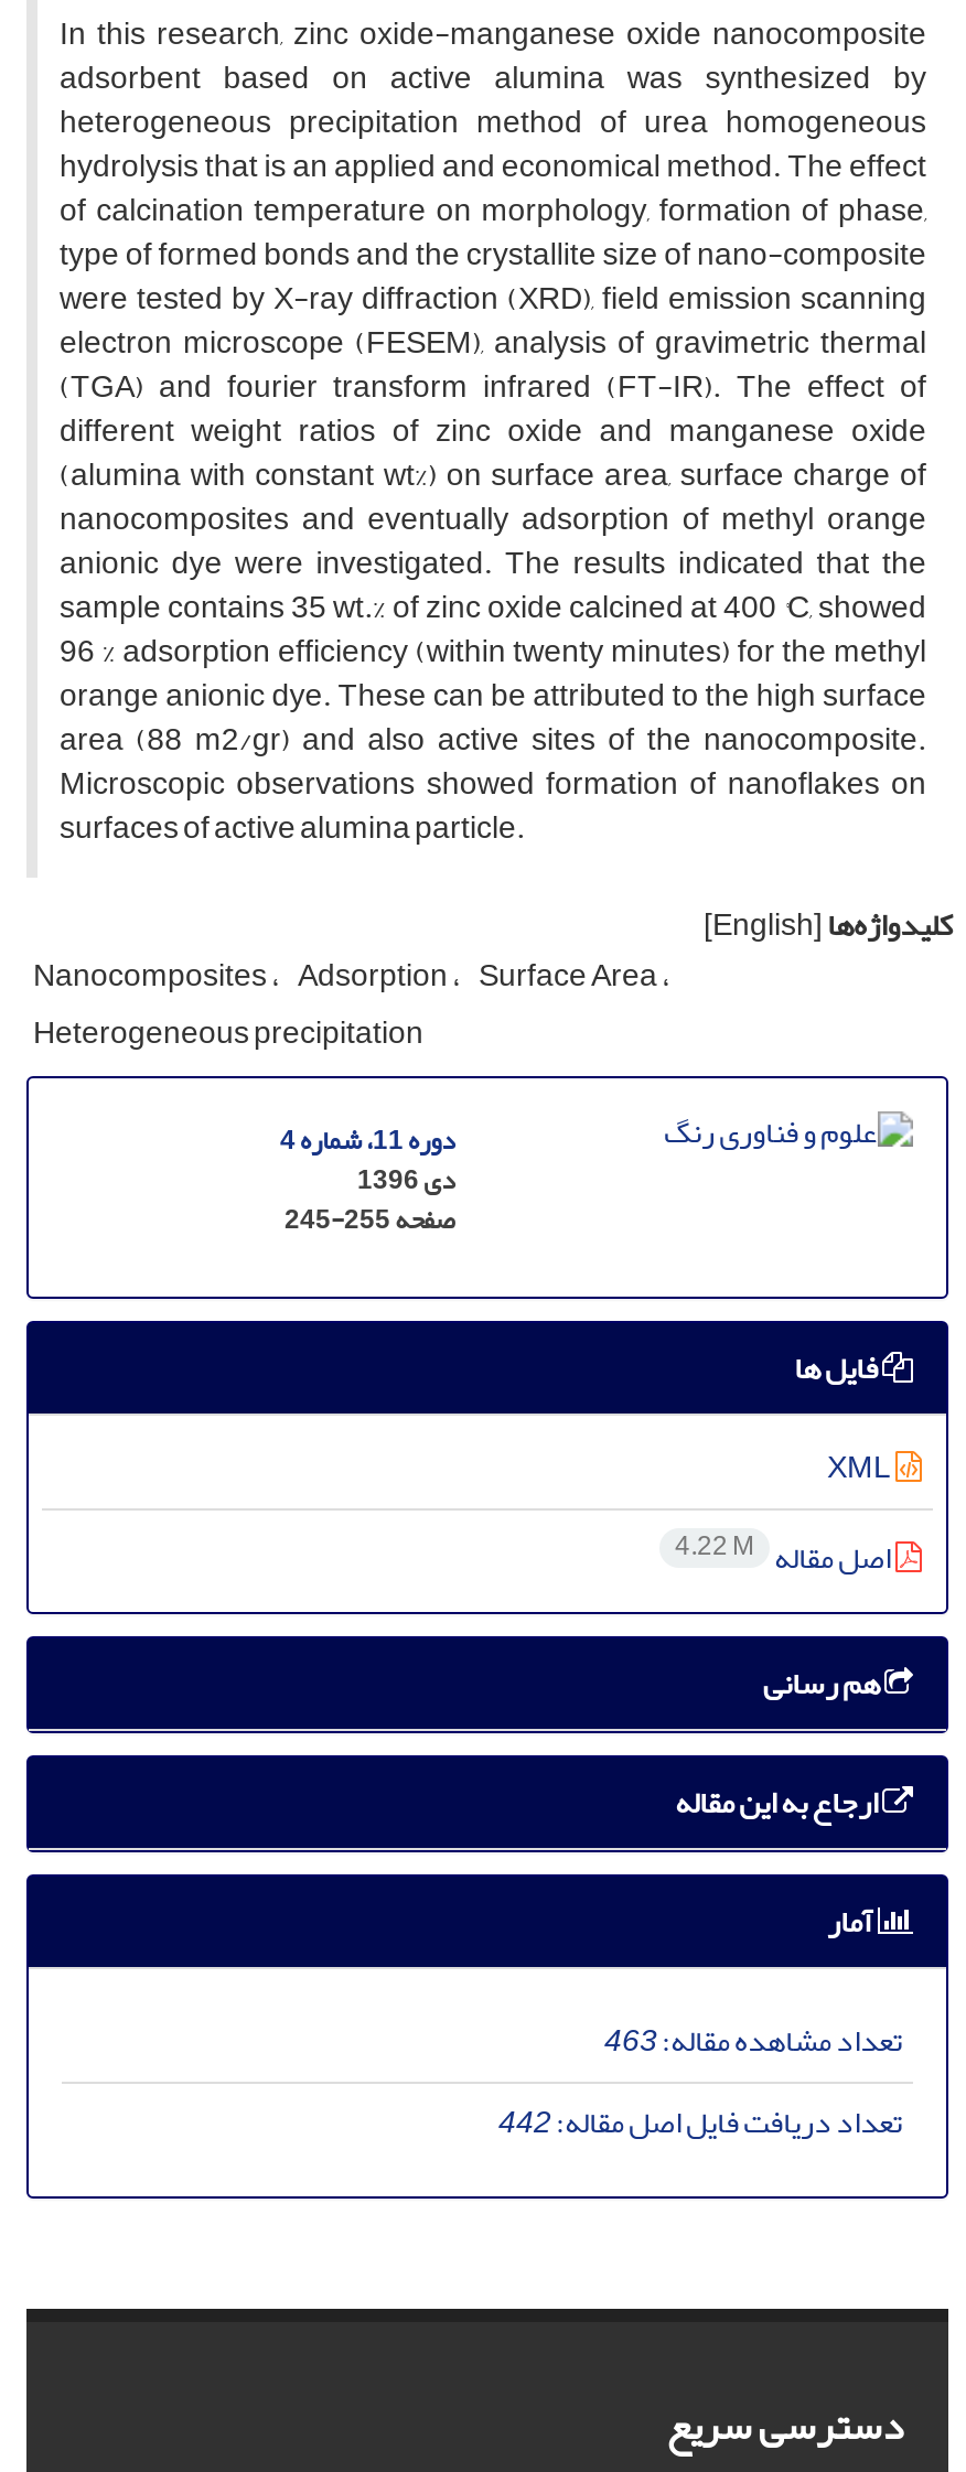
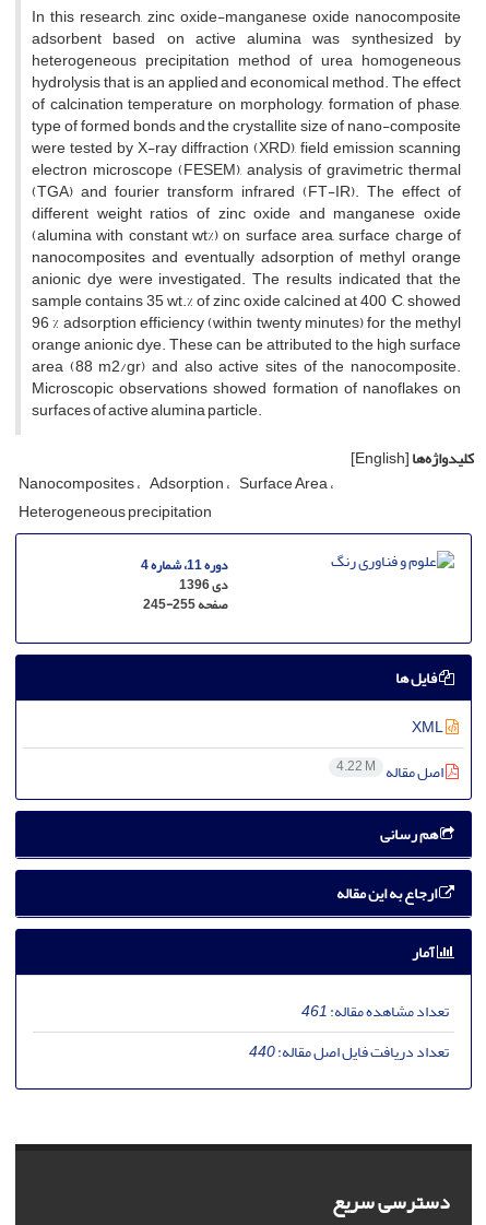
- تعداد مشاهده مقاله:463
+ تعداد مشاهده مقاله:461

- تعداد دریافت فایل اصل مقاله:442
+ تعداد دریافت فایل اصل مقاله:440
